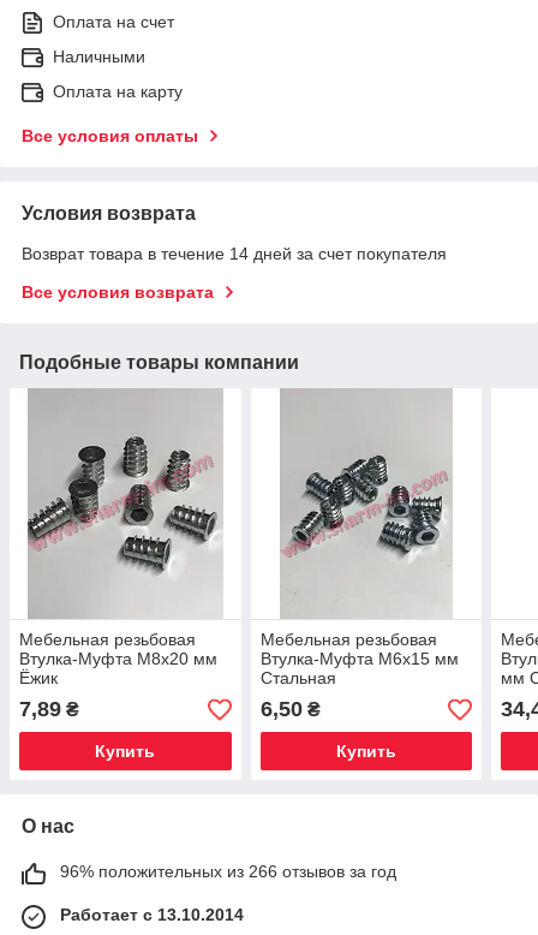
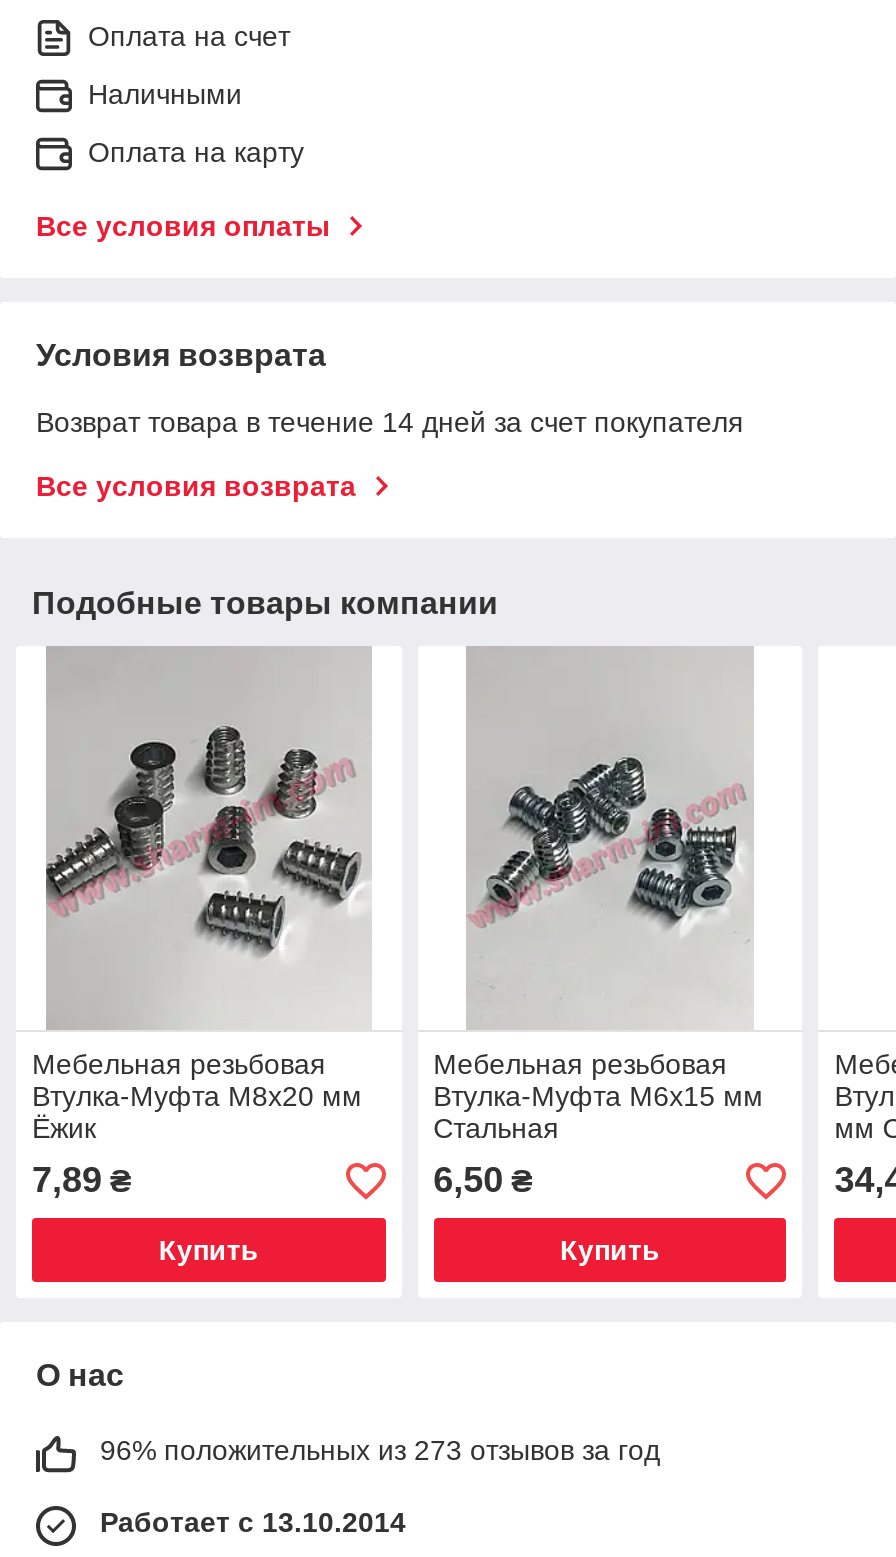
- 96% положительных из 266 отзывов за год
+ 96% положительных из 273 отзывов за год
